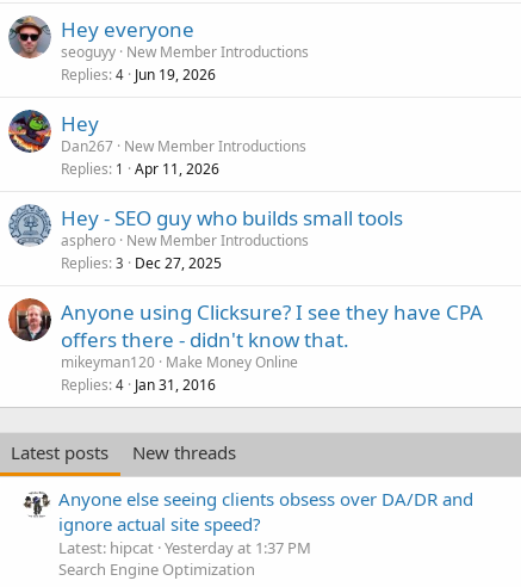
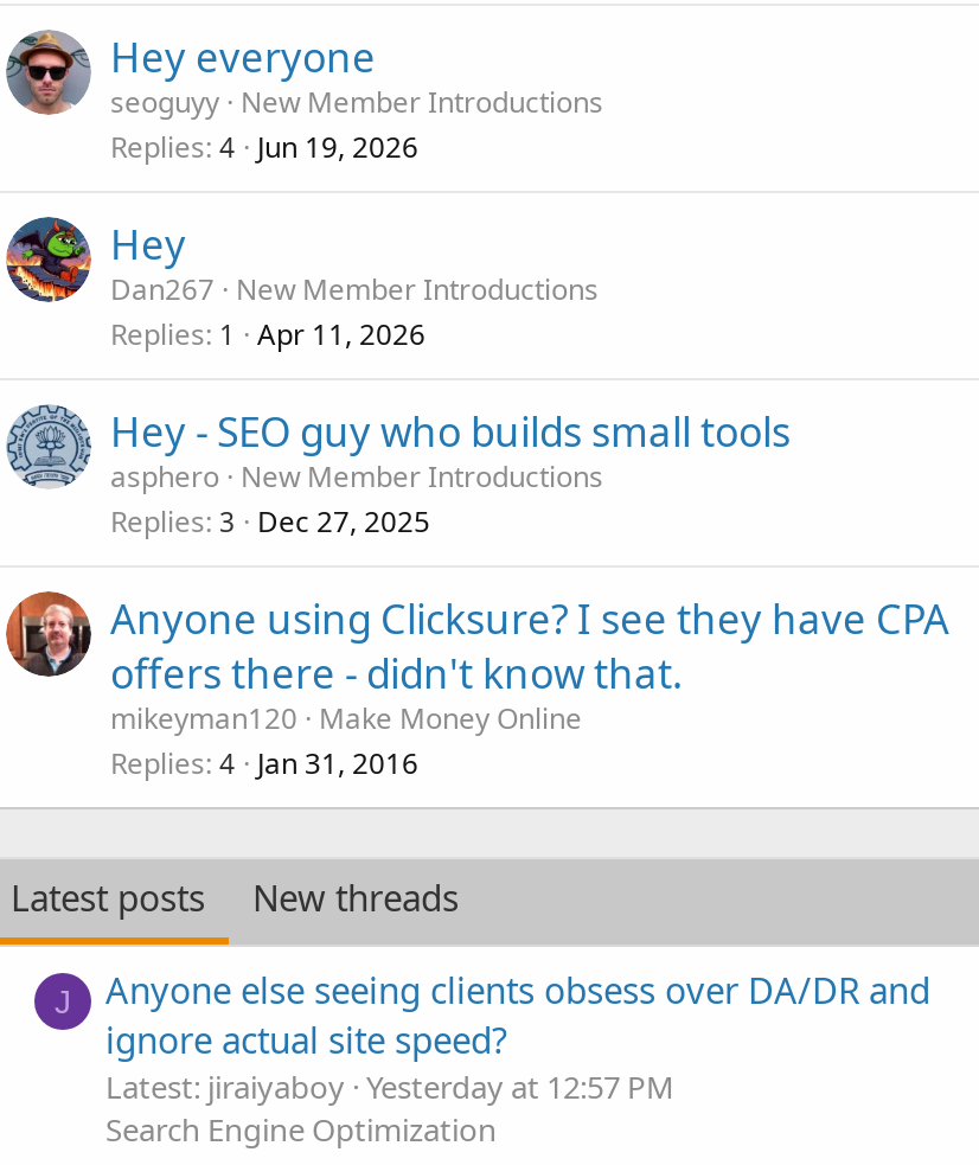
+ J

- Latest: hipcat Yesterday at 1:37 PM
+ Latest: jiraiyaboy Yesterday at 12:57 PM
